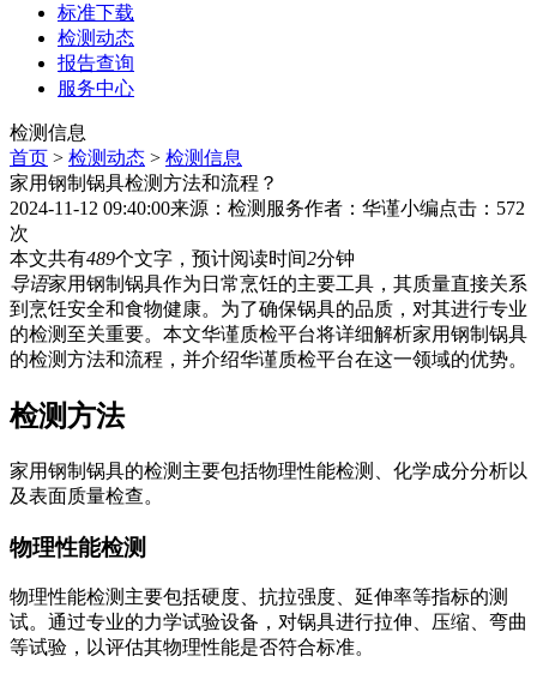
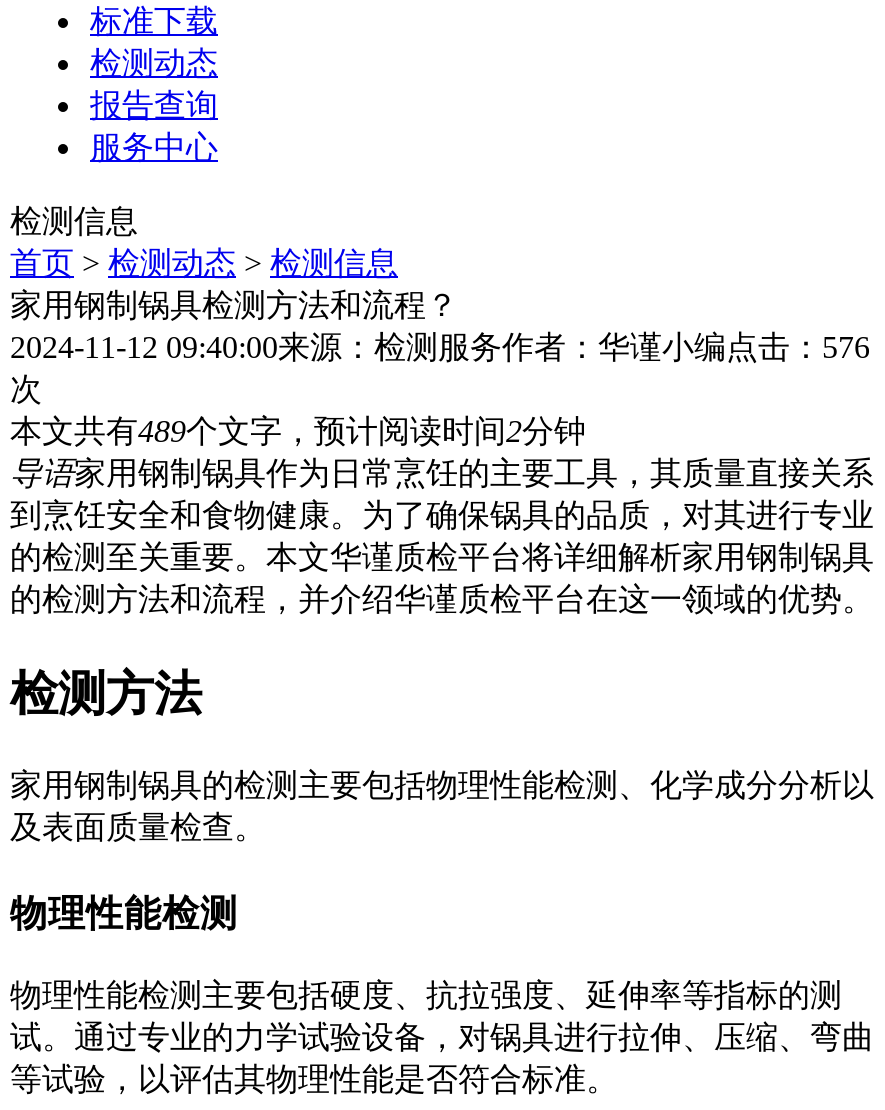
- 2024-11-12 09:40:00来源：检测服务作者：华谨小编点击：572
+ 2024-11-12 09:40:00来源：检测服务作者：华谨小编点击：576
